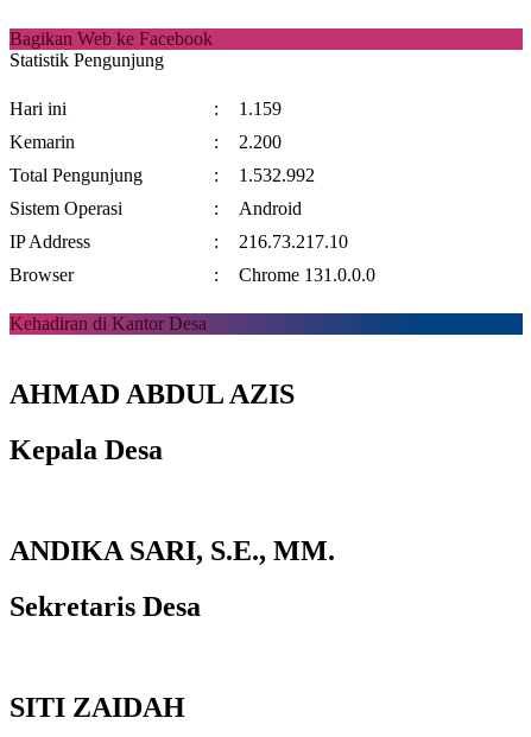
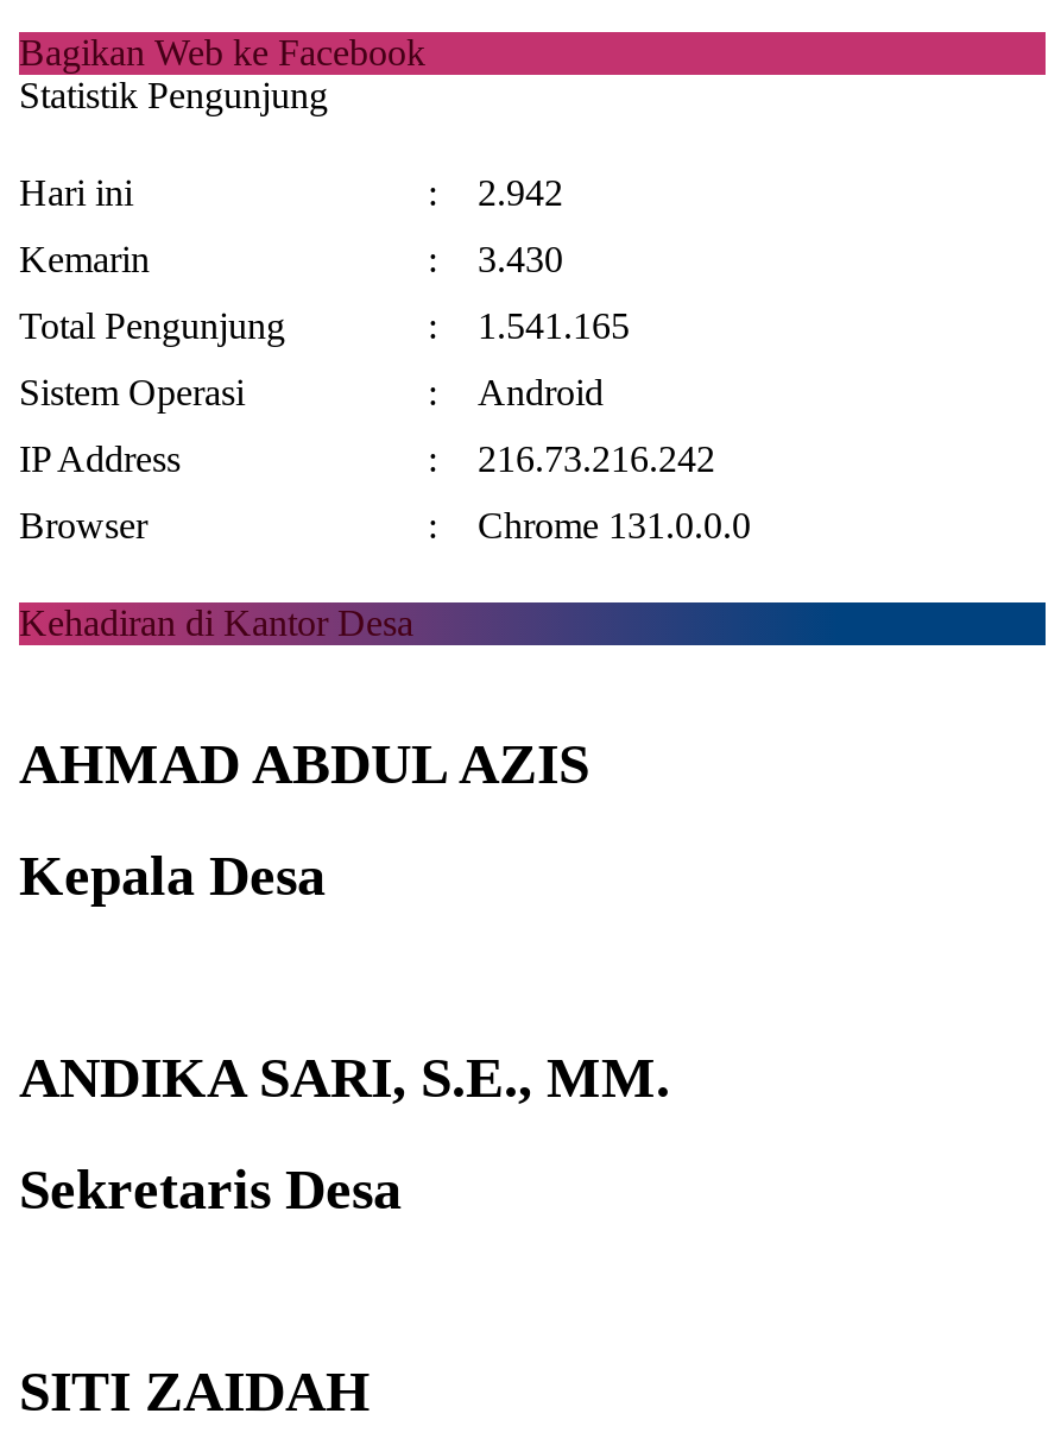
- 1.159
+ 2.942

- 2.200
+ 3.430

- 1.532.992
+ 1.541.165

- 216.73.217.10
+ 216.73.216.242
